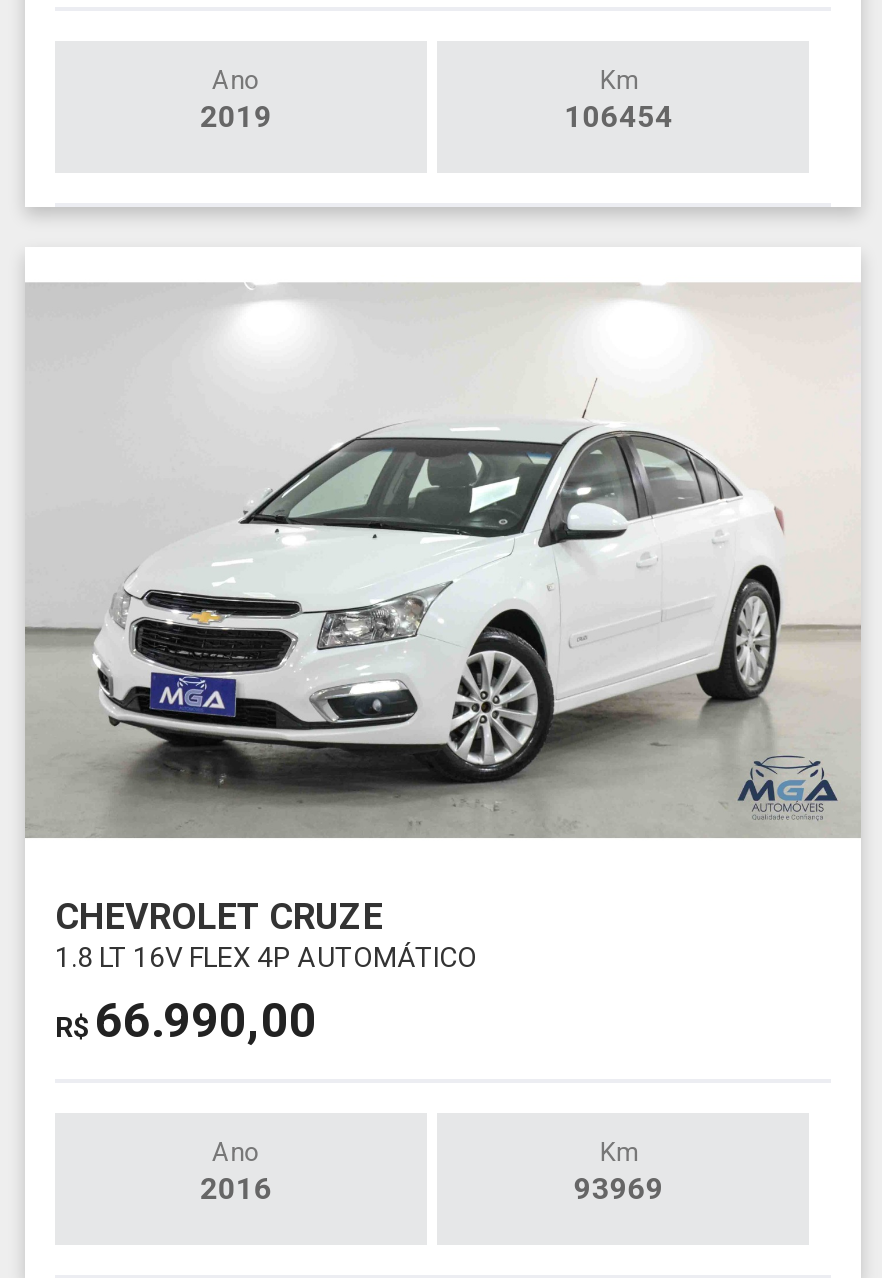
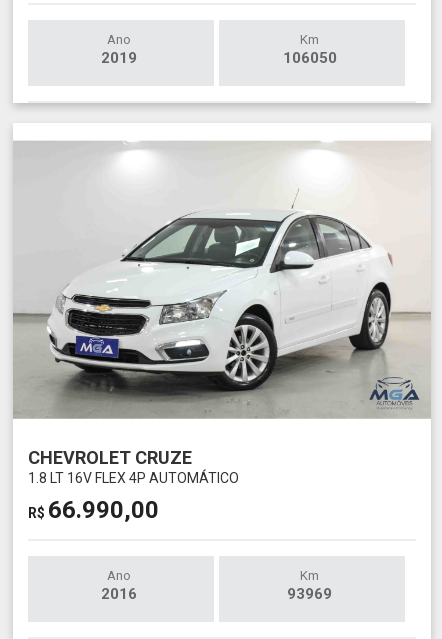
- 106454
+ 106050
